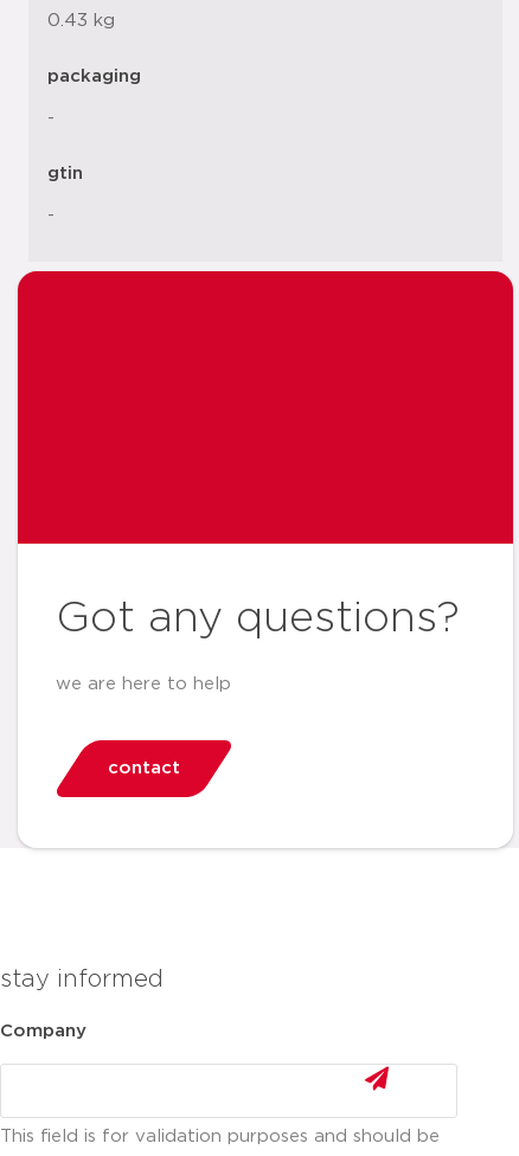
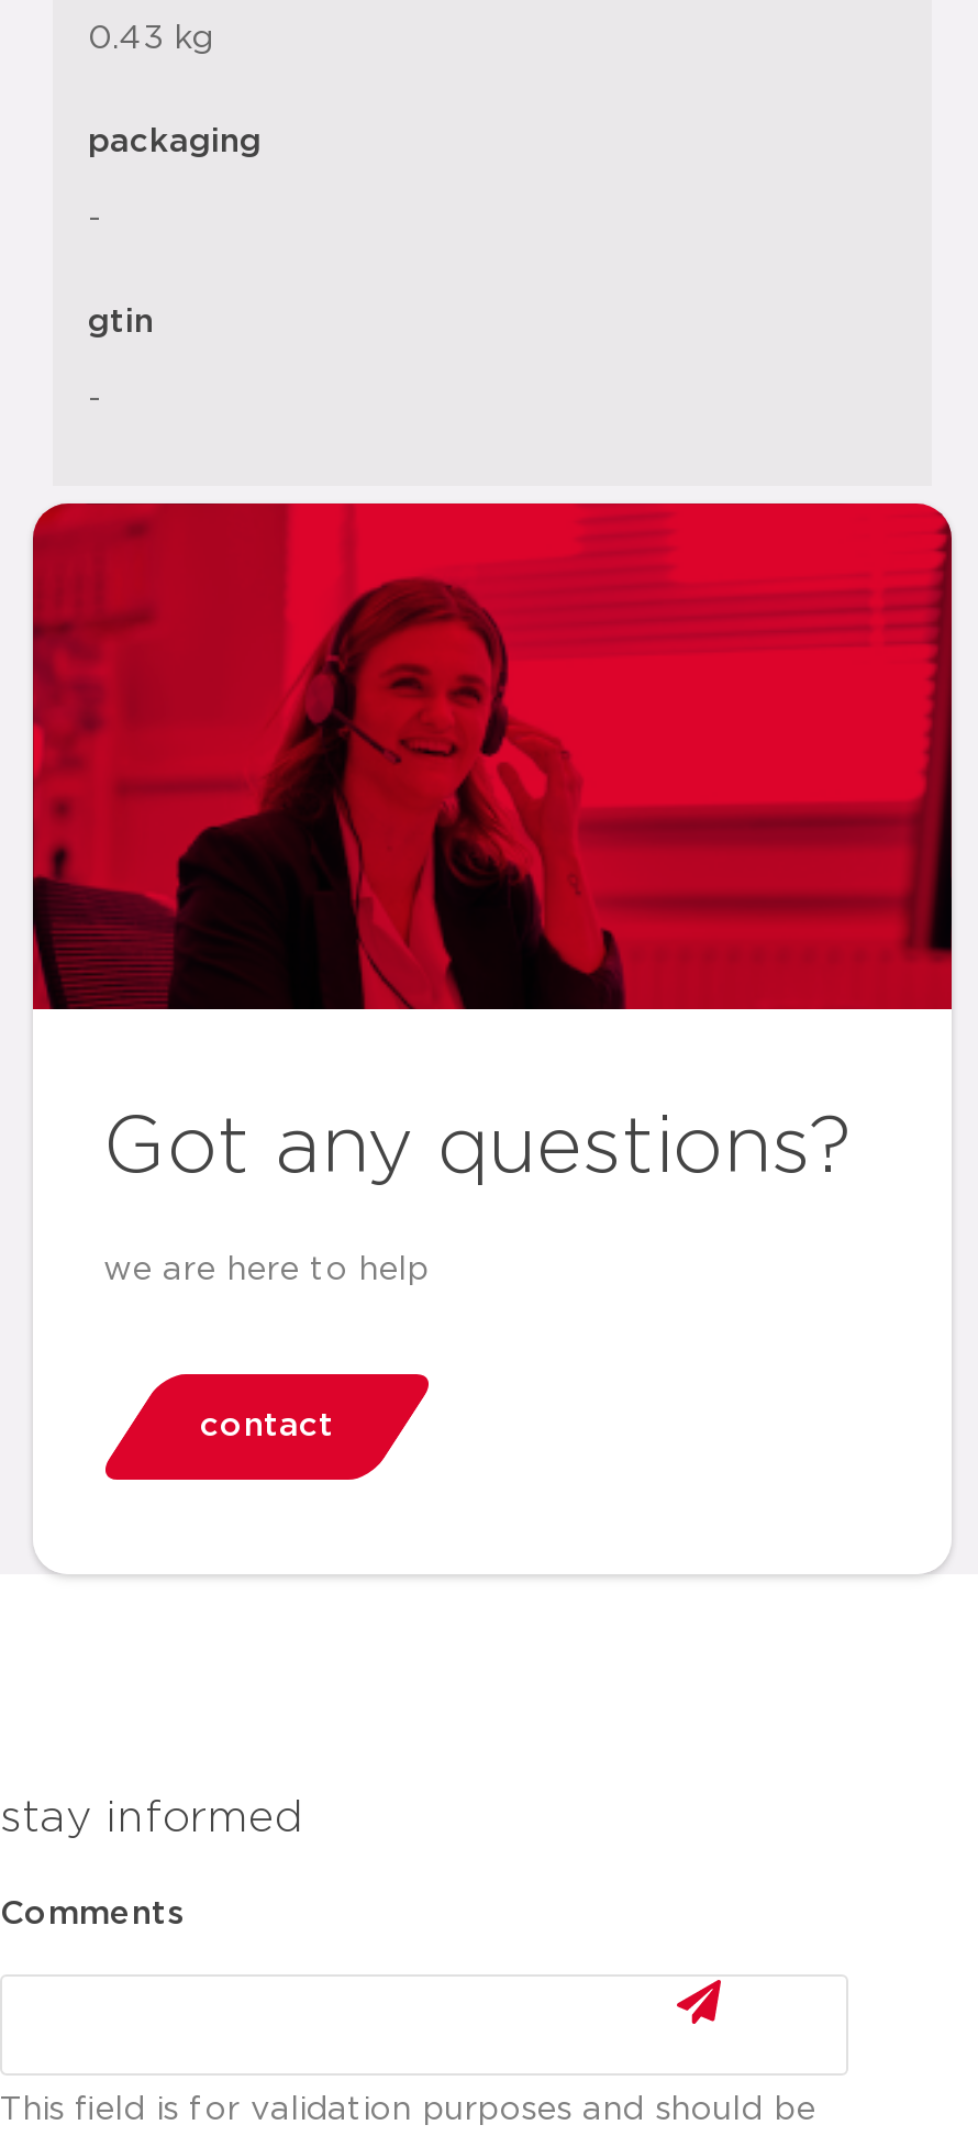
+ [image]

- Company
+ Comments
